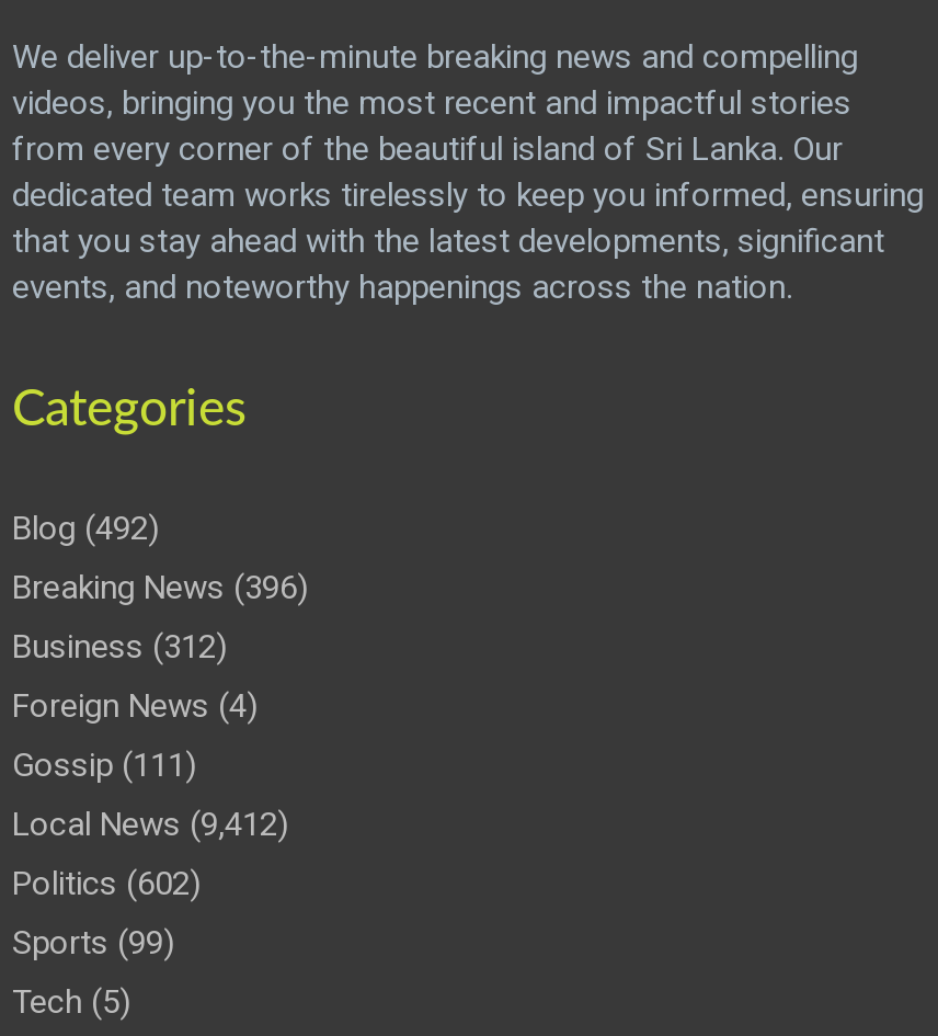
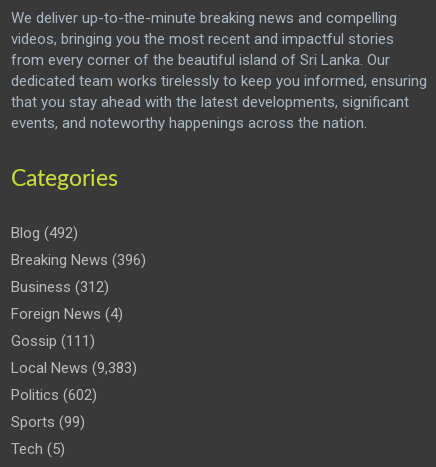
- Local News (9,412)
+ Local News (9,383)
